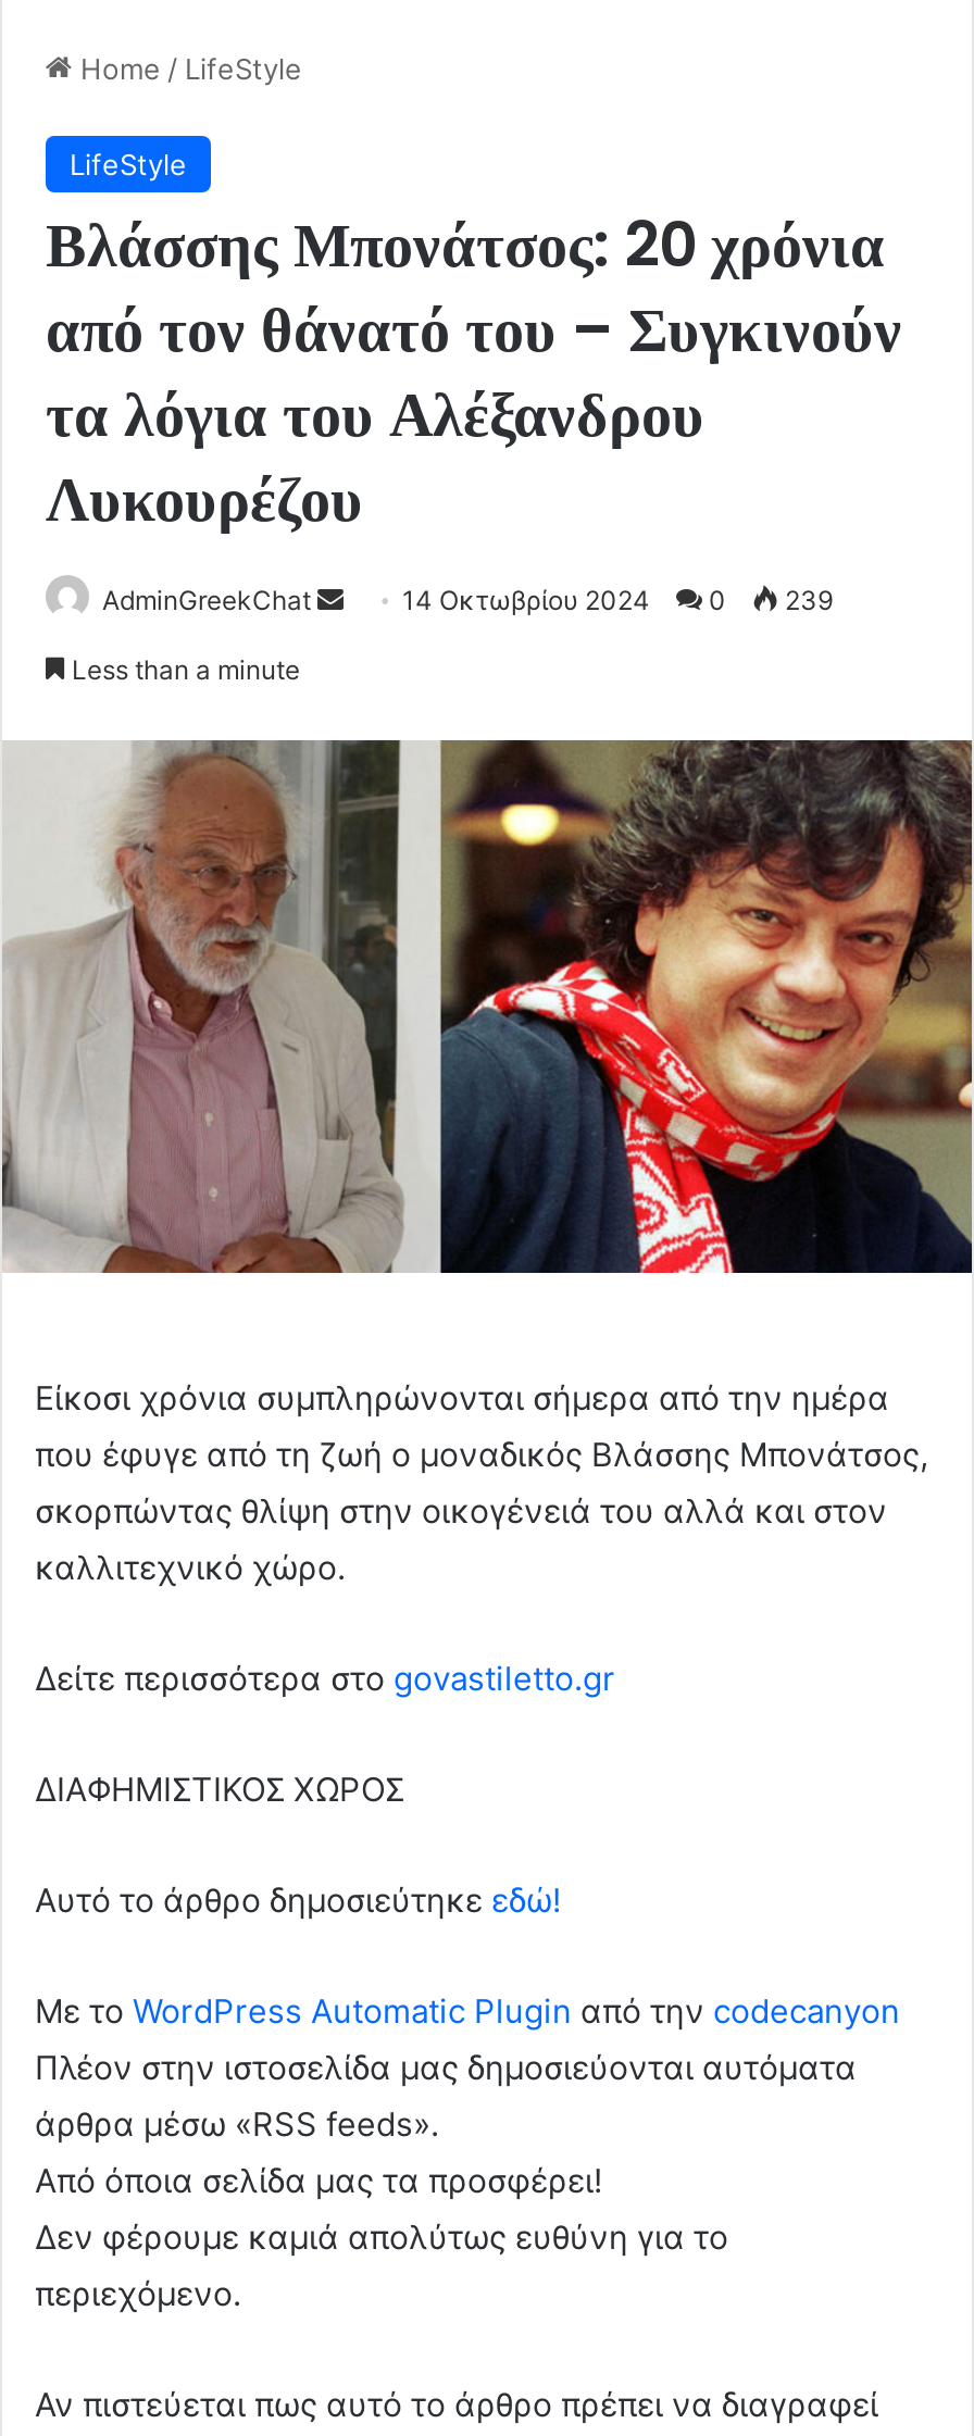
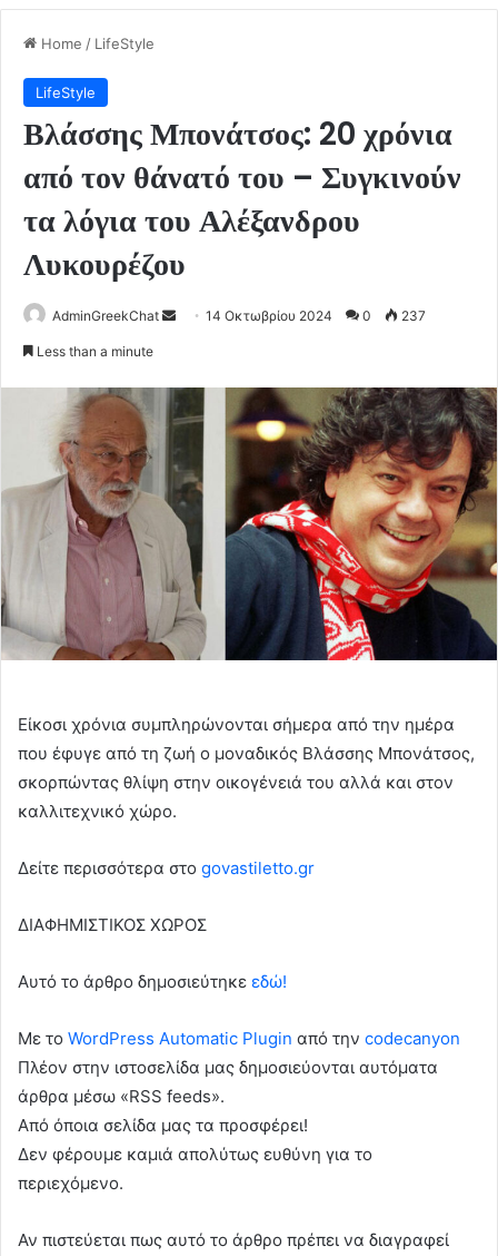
- 239
+ 237
